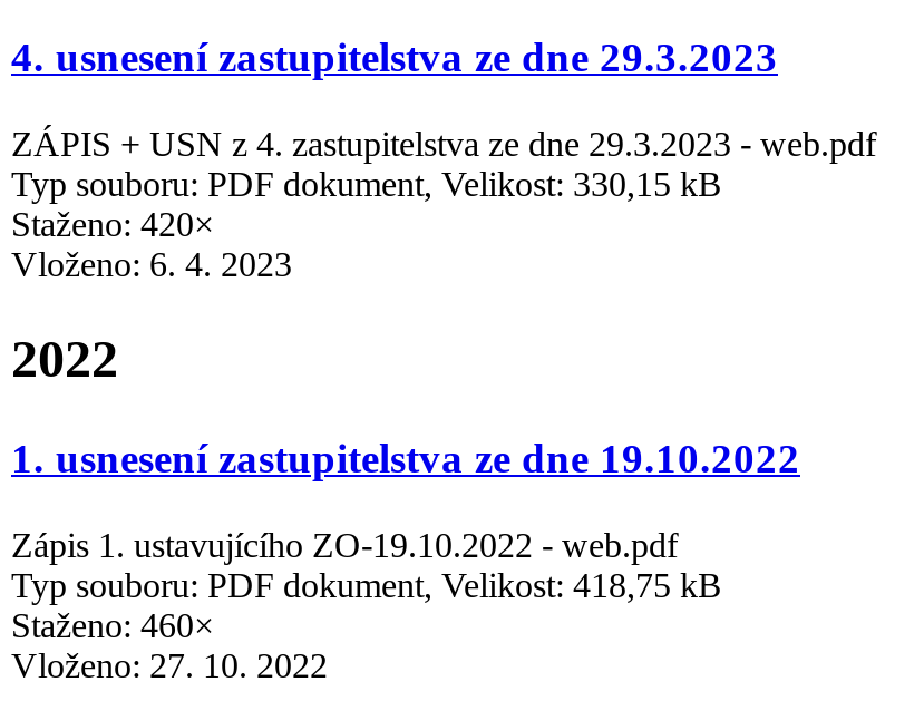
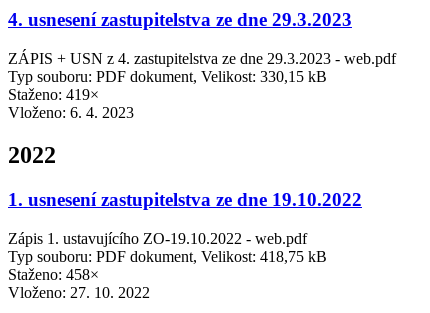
- Staženo: 420×
+ Staženo: 419×

- Staženo: 460×
+ Staženo: 458×
